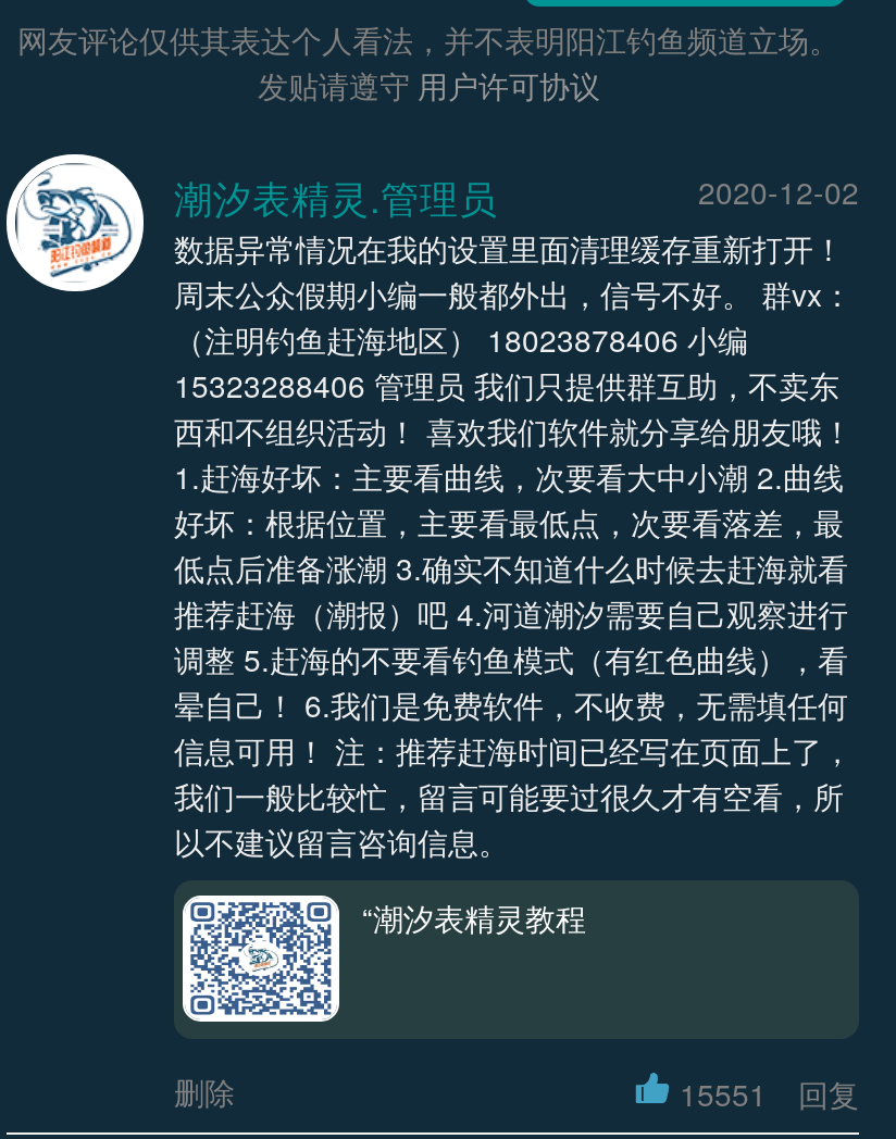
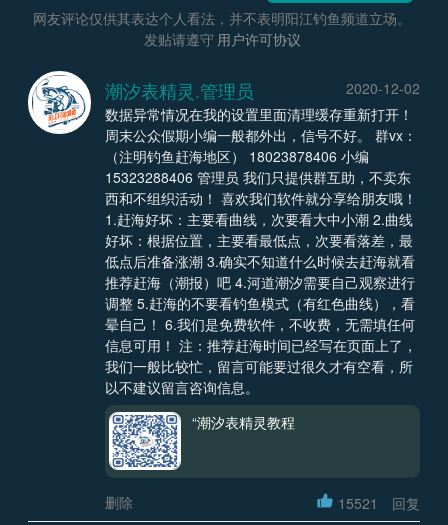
- 15551 回复
+ 15521 回复
